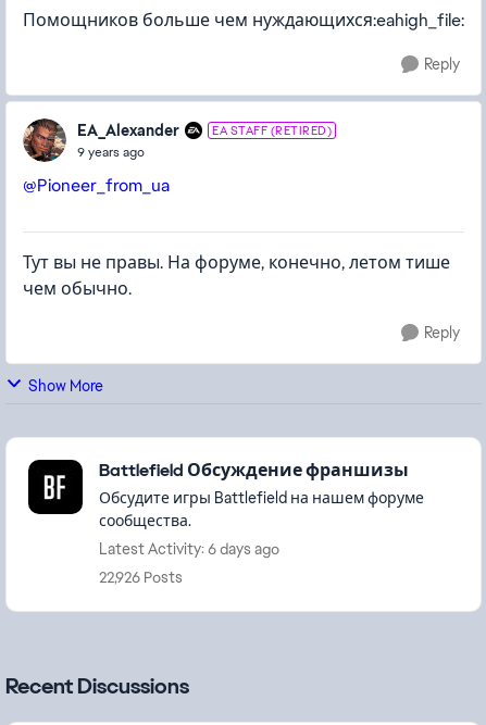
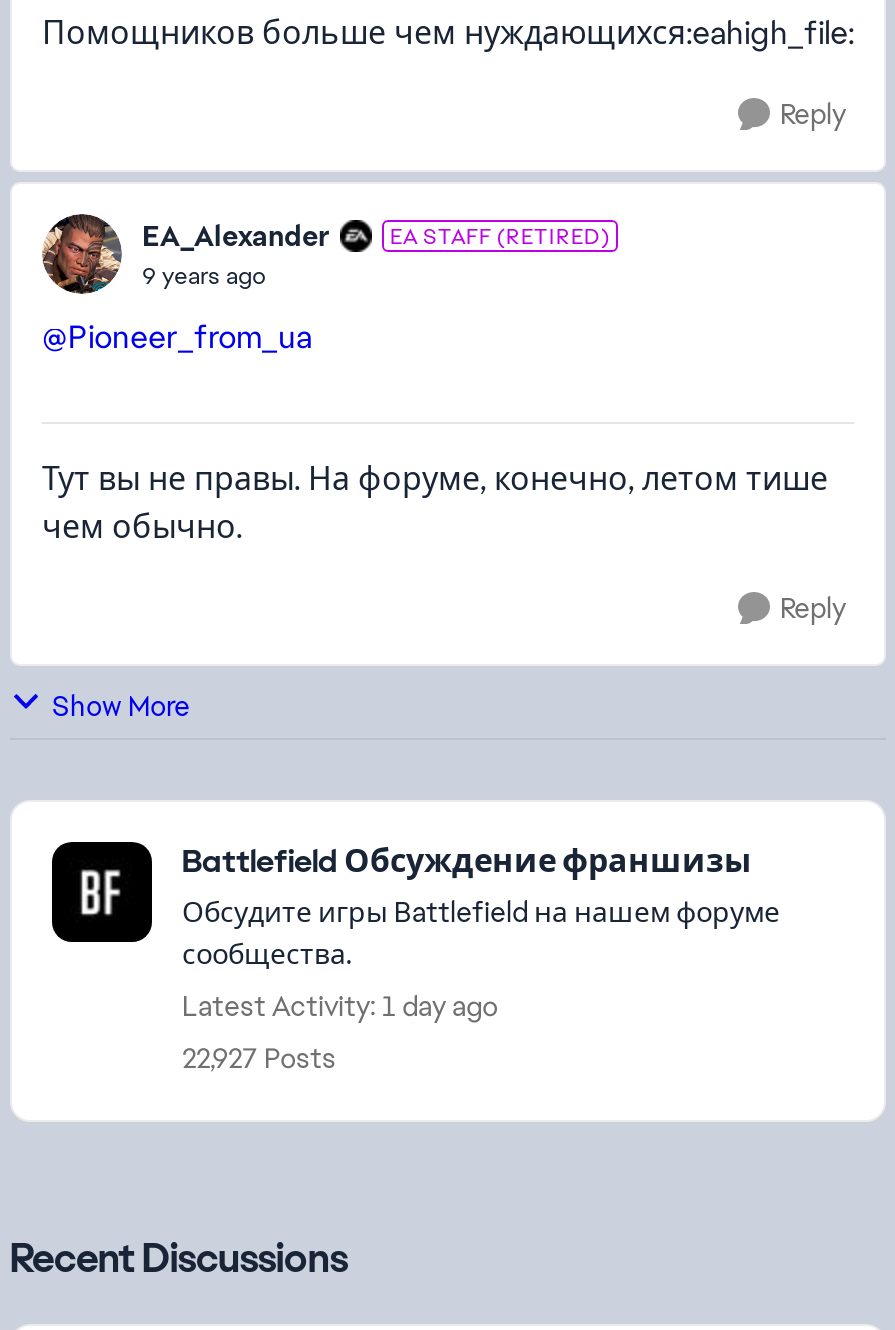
- Latest Activity: 6 days ago
+ Latest Activity: 1 day ago

- 22,926 Posts
+ 22,927 Posts
